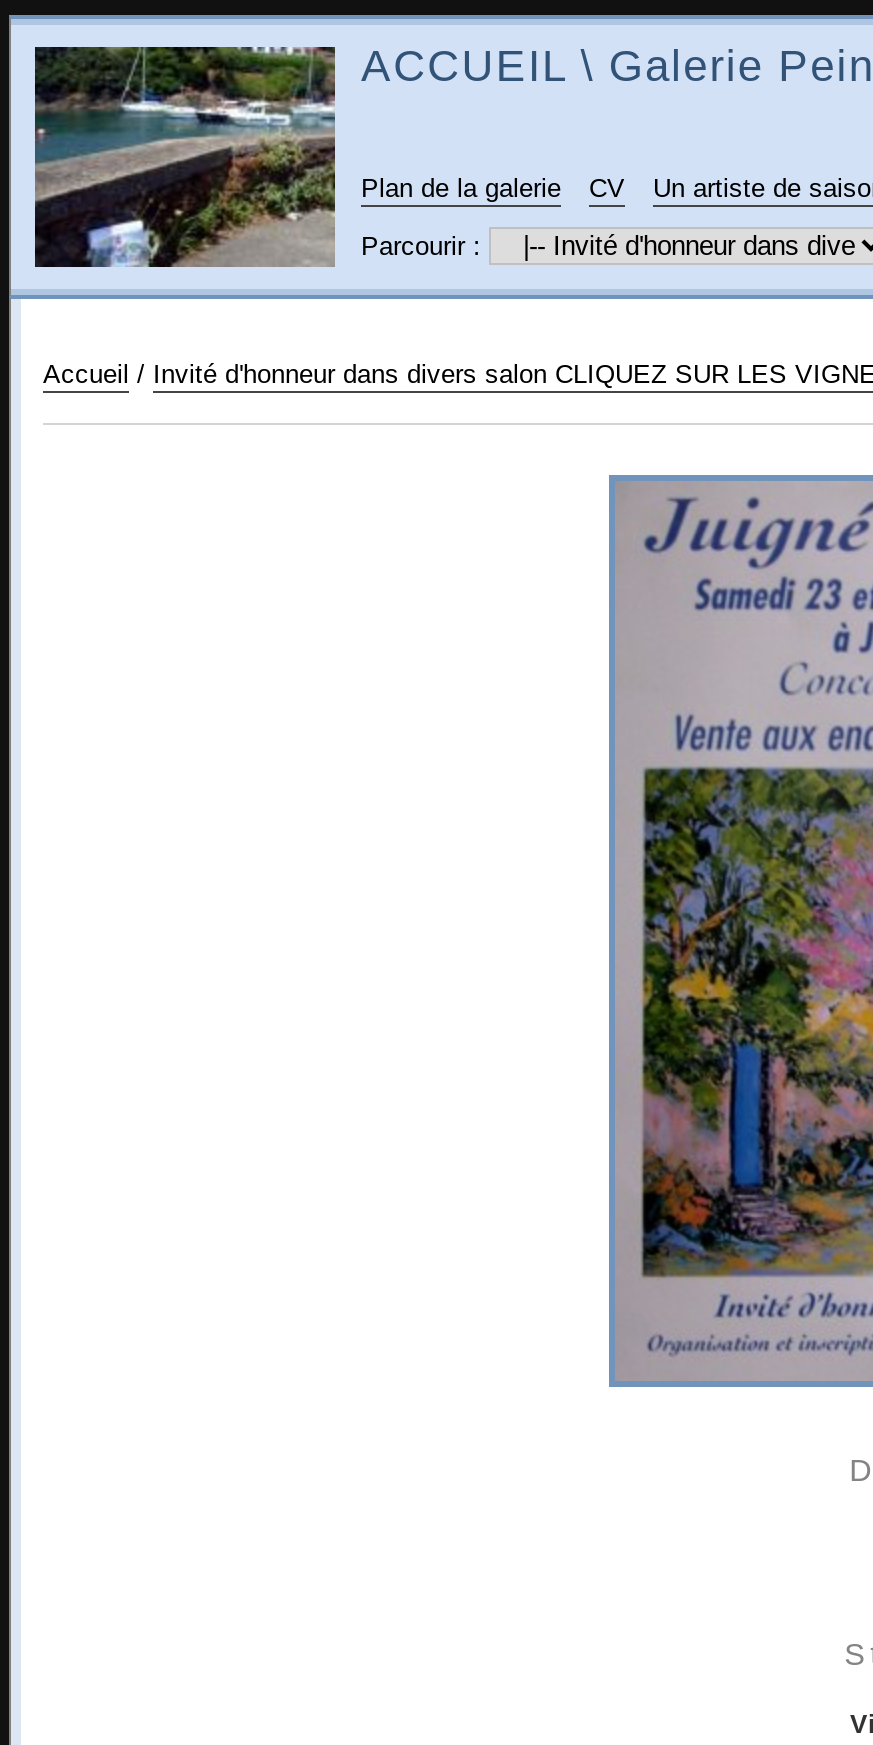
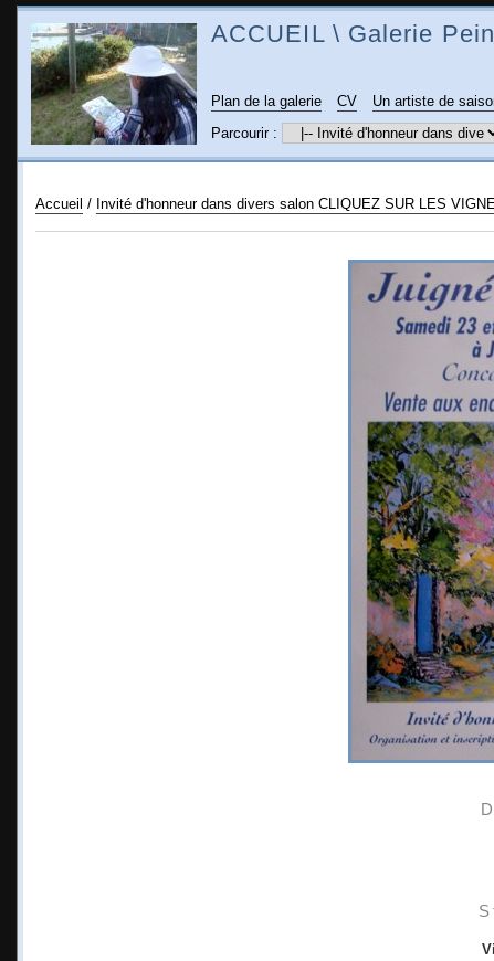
- [image]
+ [image]
